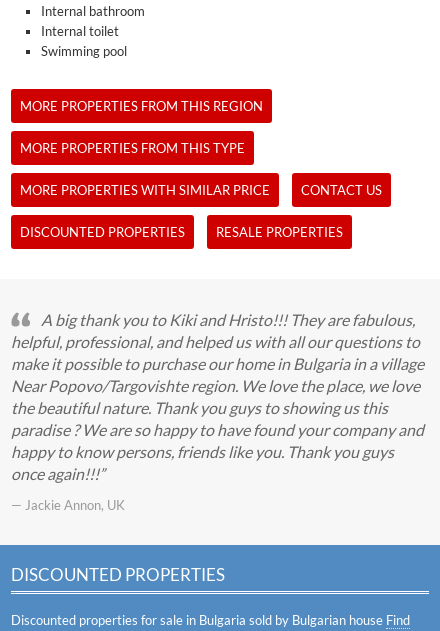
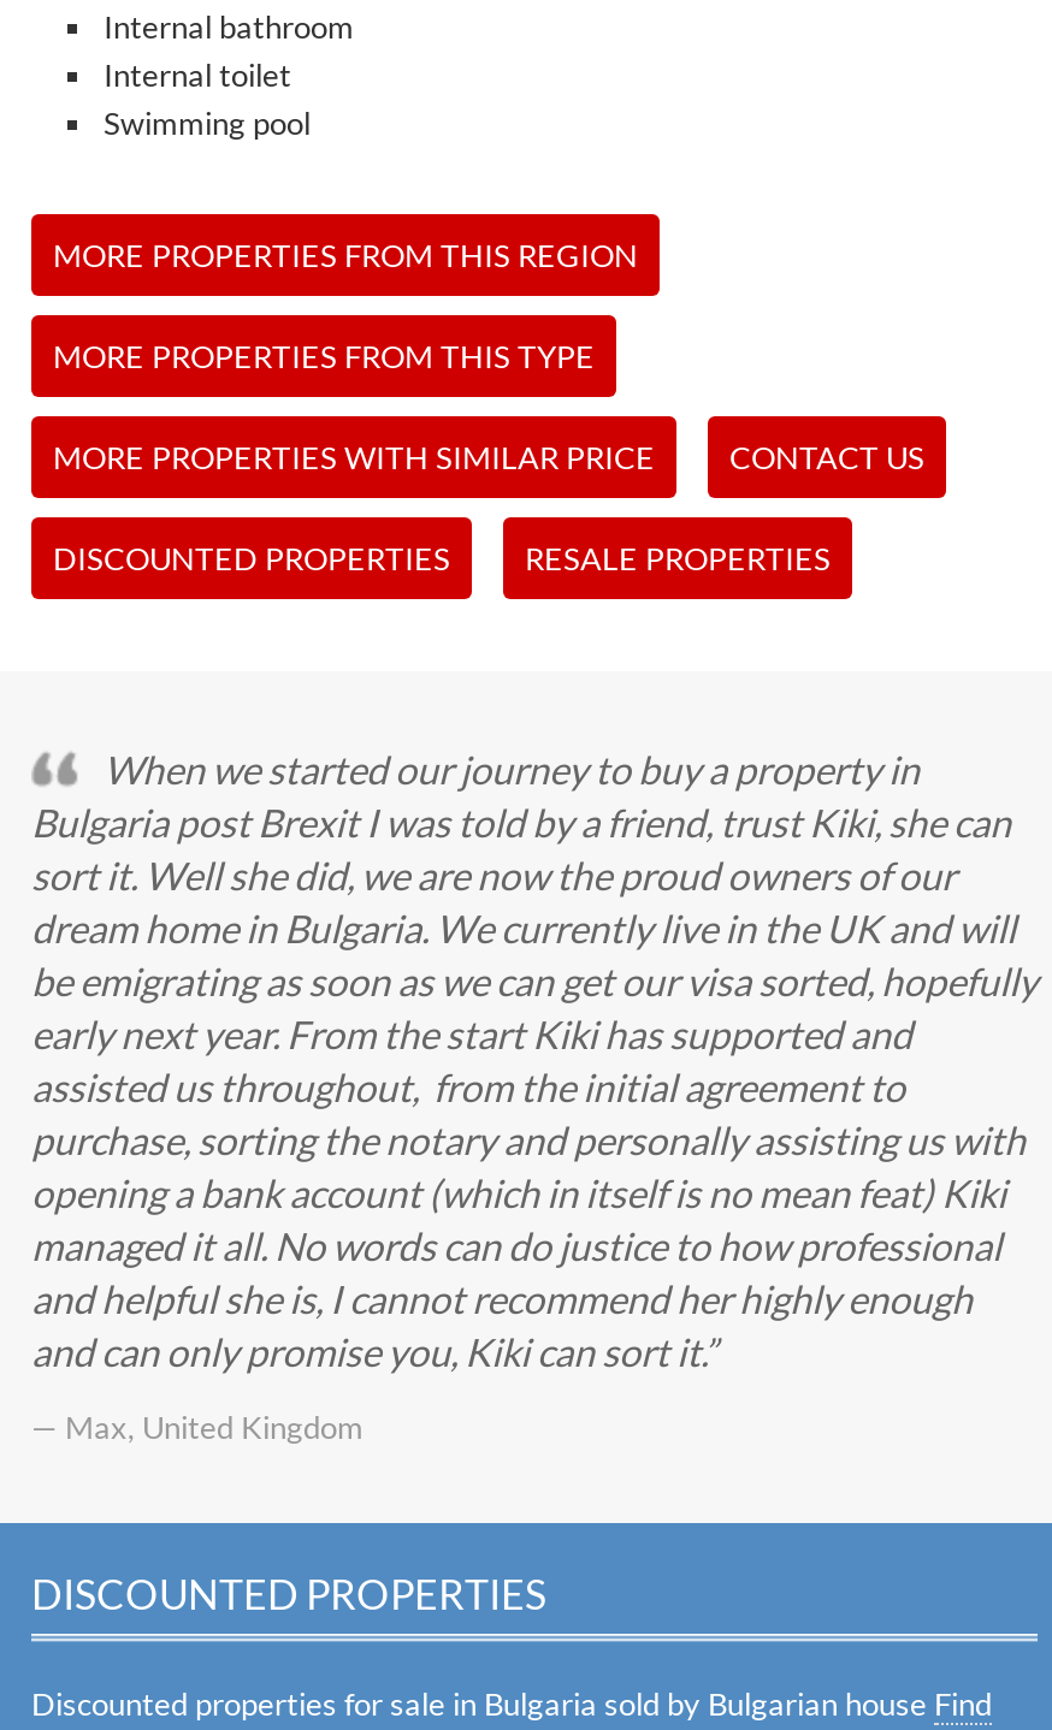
- A big thank you to Kiki and Hristo!!! They are fabulous,
- helpful, professional, and helped us with all our questions to
- make it possible to purchase our home in Bulgaria in a village
- Near Popovo/Targovishte region. We love the place, we love
- the beautiful nature. Thank you guys to showing us this
- paradise ? We are so happy to have found your company and
- happy to know persons, friends like you. Thank you guys
- once again!!!
+ When we started our journey to buy a property in
+ Bulgaria post Brexit I was told by a friend, trust Kiki, she can
+ sort it. Well she did, we are now the proud owners of our
+ dream home in Bulgaria. We currently live in the UK and will
+ be emigrating as soon as we can get our visa sorted, hopefully
+ early next year. From the start Kiki has supported and
+ assisted us throughout, from the initial agreement to
+ purchase, sorting the notary and personally assisting us with
+ opening a bank account (which in itself is no mean feat) Kiki
+ managed it all. No words can do justice to how professional
+ and helpful she is, I cannot recommend her highly enough
+ and can only promise you, Kiki can sort it.

- — Jackie Annon, UK
+ — Max, United Kingdom
